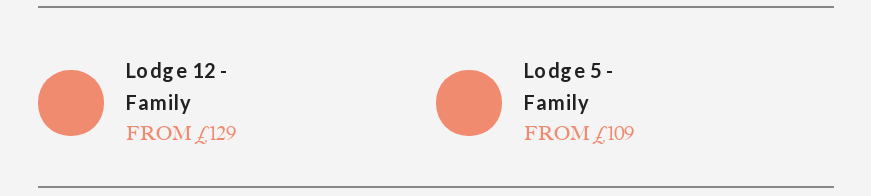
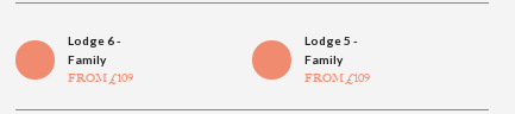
- Lodge 12 -
+ Lodge 6 -

- FROM £129
+ FROM £109
